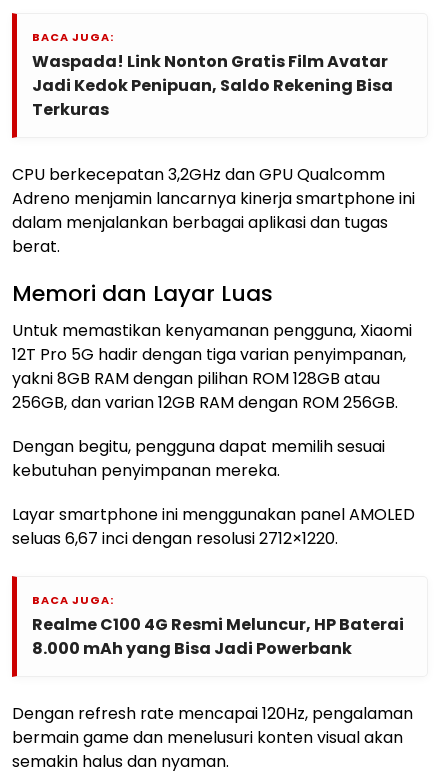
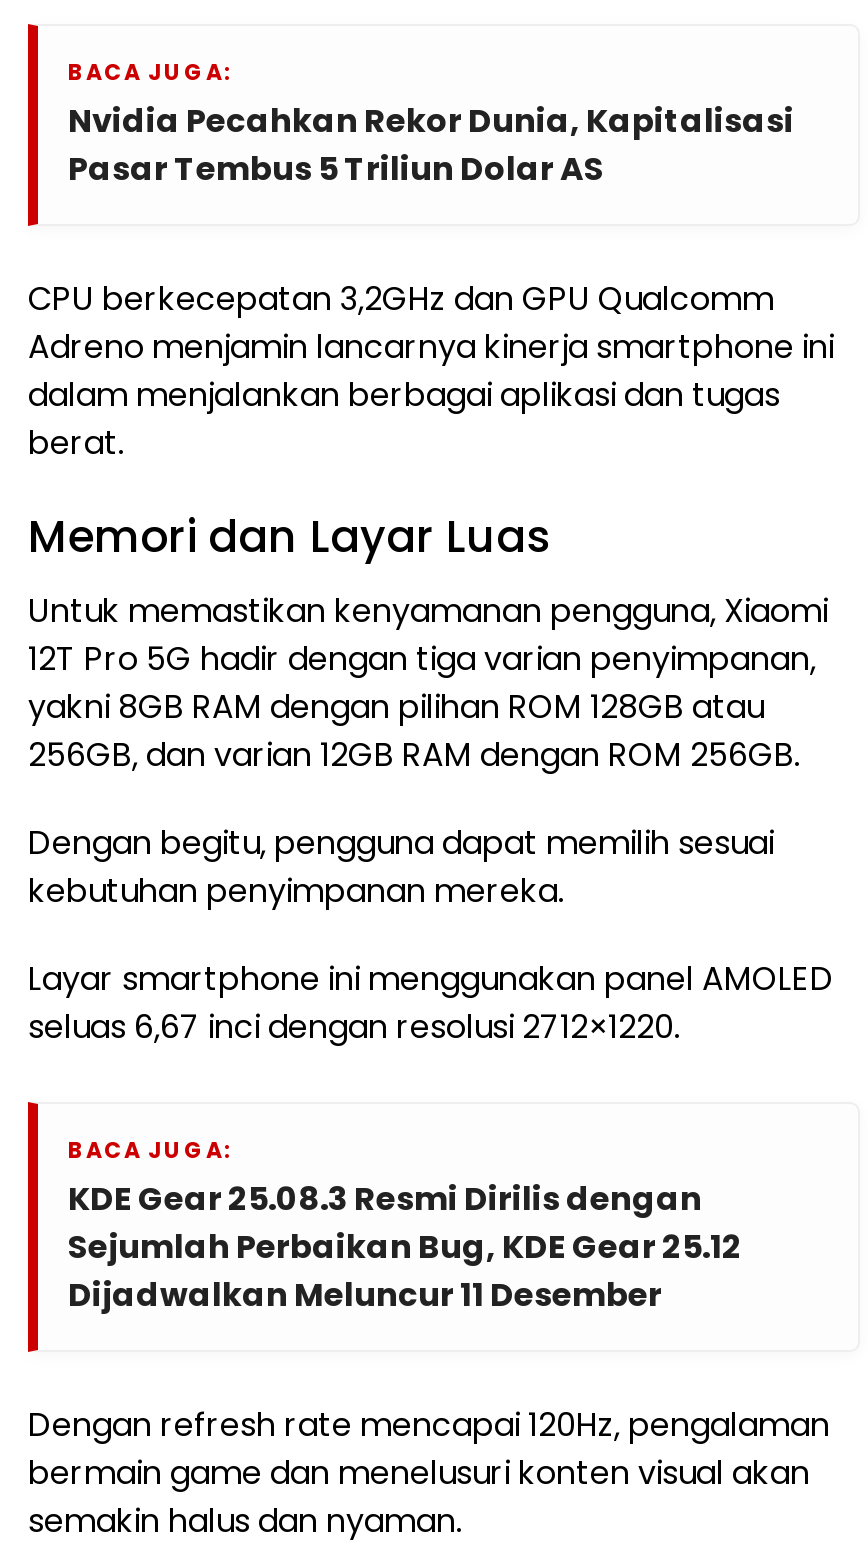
- Waspada! Link Nonton Gratis Film Avatar
- Jadi Kedok Penipuan, Saldo Rekening Bisa
- Terkuras
+ Nvidia Pecahkan Rekor Dunia, Kapitalisasi
+ Pasar Tembus 5 Triliun Dolar AS

moved up: CPU berkecepatan 3,2GHz dan GPU Qualcomm | Adreno menjamin lancarnya kinerja smartphone ini | dalam menjalankan berbagai aplikasi dan tugas | ... | seluas 6,67 inci dengan resolusi 2712×1220. | BACA JUGA:

- Realme C100 4G Resmi Meluncur, HP Baterai
- 8.000 mAh yang Bisa Jadi Powerbank
+ KDE Gear 25.08.3 Resmi Dirilis dengan
+ Sejumlah Perbaikan Bug, KDE Gear 25.12
+ Dijadwalkan Meluncur 11 Desember
